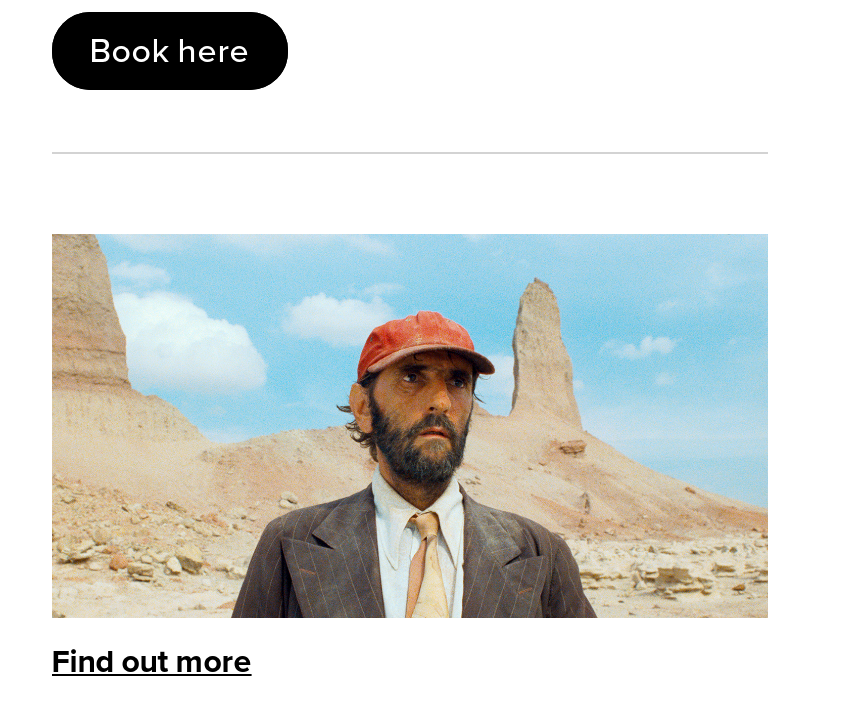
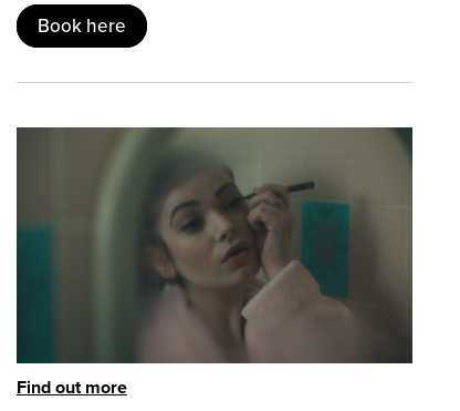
- [image]
+ [image]
